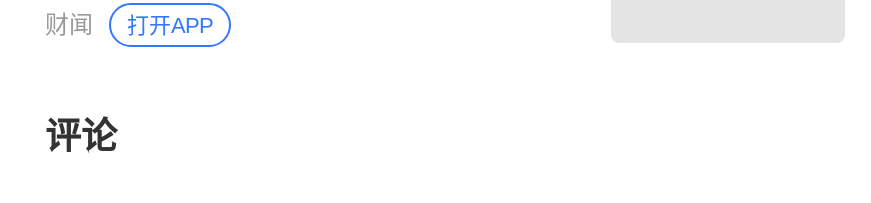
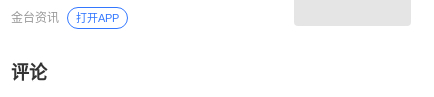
- 财闻
+ 金台资讯
